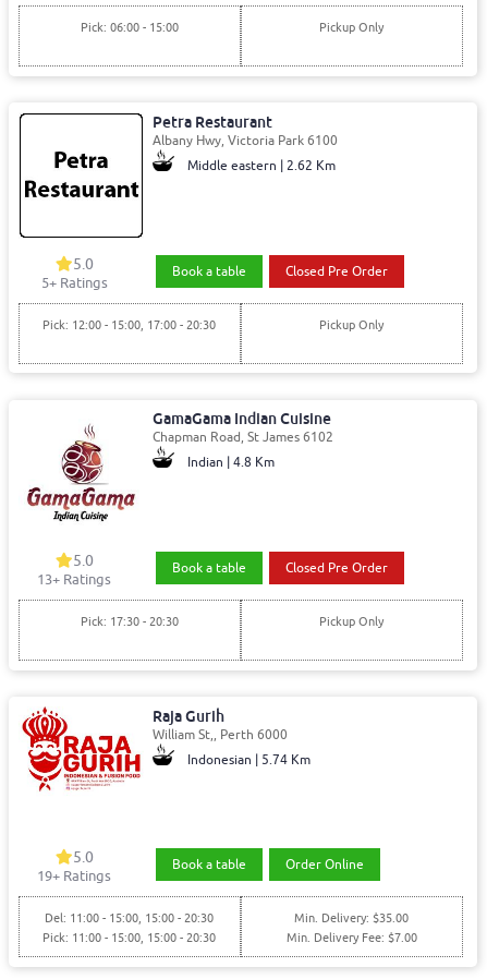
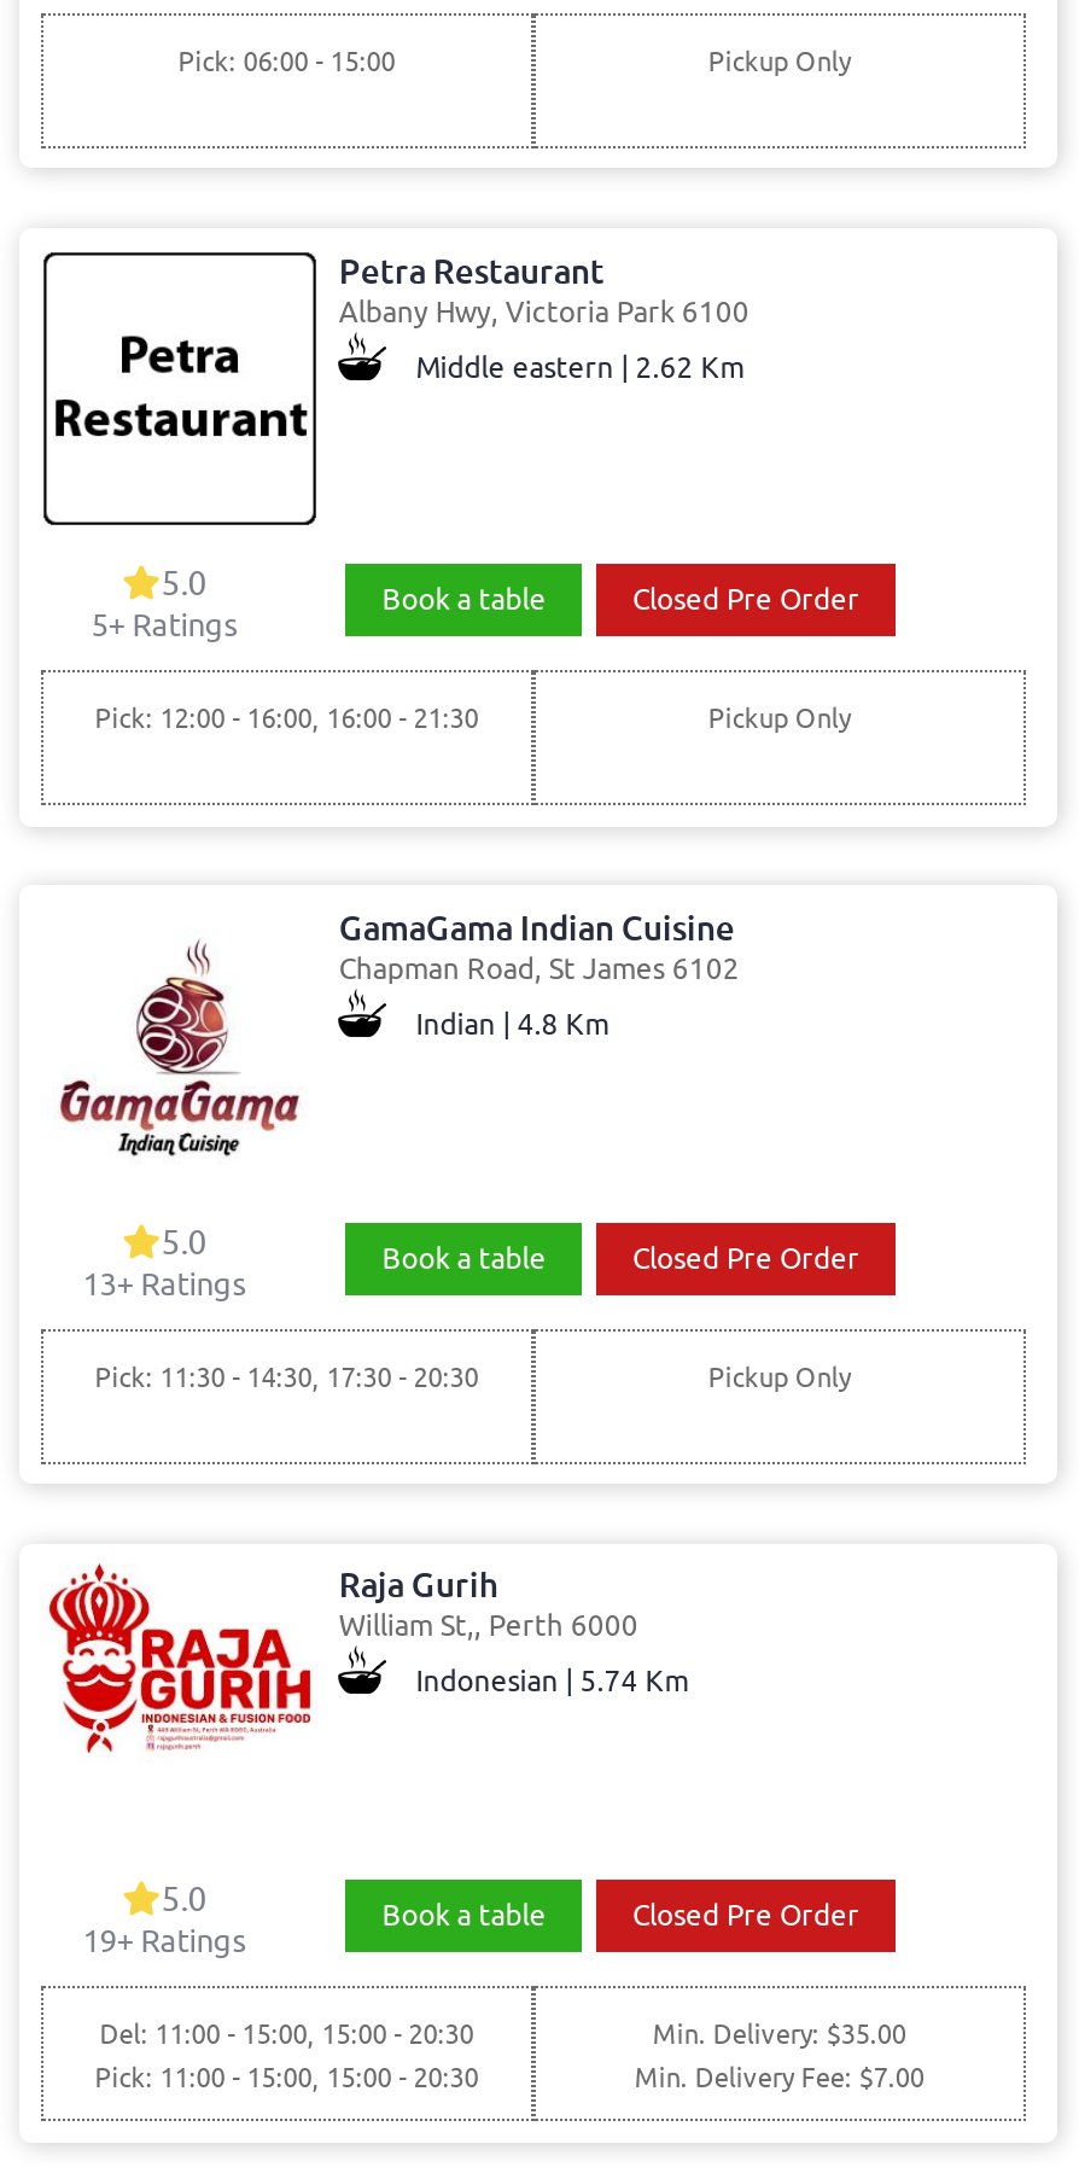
- Pick: 12:00 - 15:00, 17:00 - 20:30
+ Pick: 12:00 - 16:00, 16:00 - 21:30

- Pick: 17:30 - 20:30
+ Pick: 11:30 - 14:30, 17:30 - 20:30

- Order Online
+ Closed Pre Order
